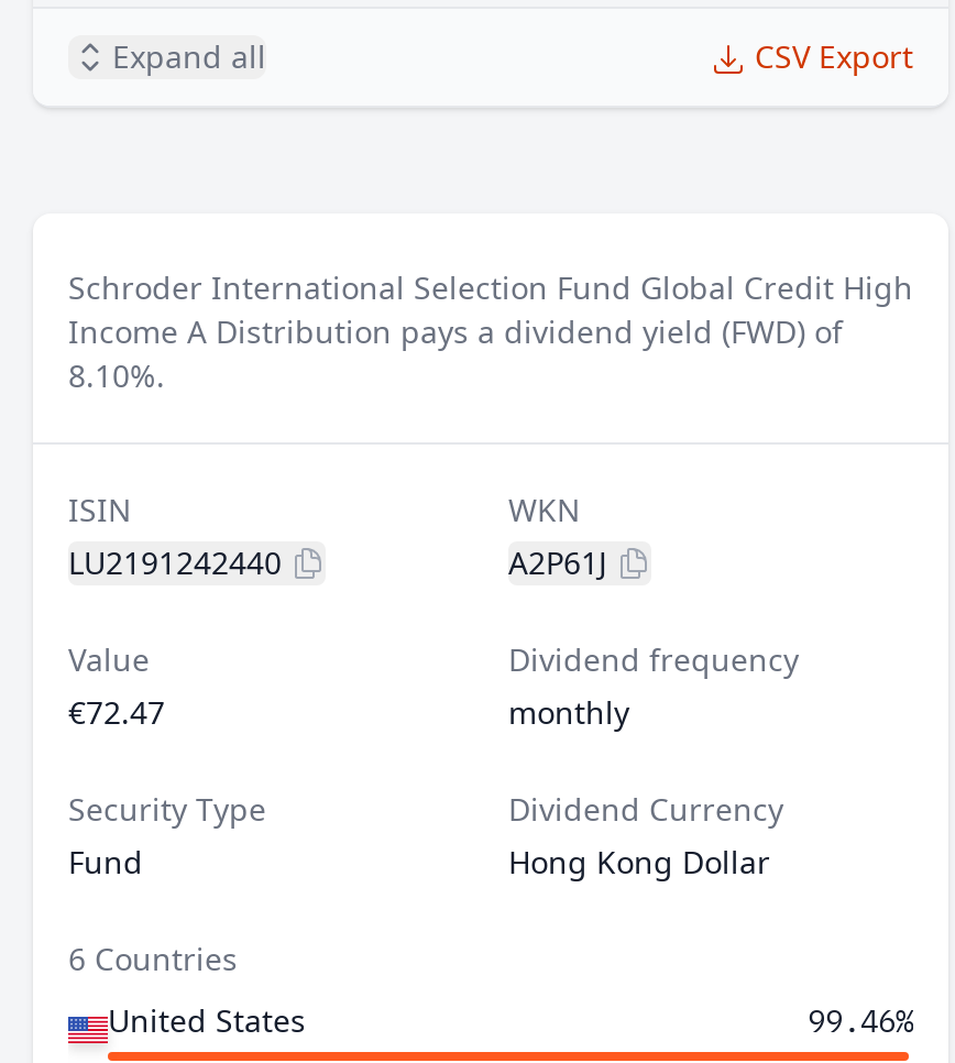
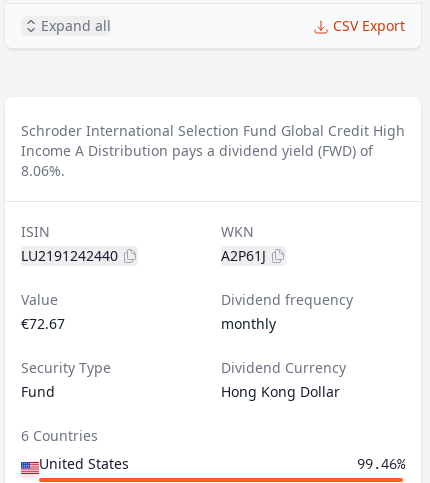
- 8.10%.
+ 8.06%.

- €72.47
+ €72.67
